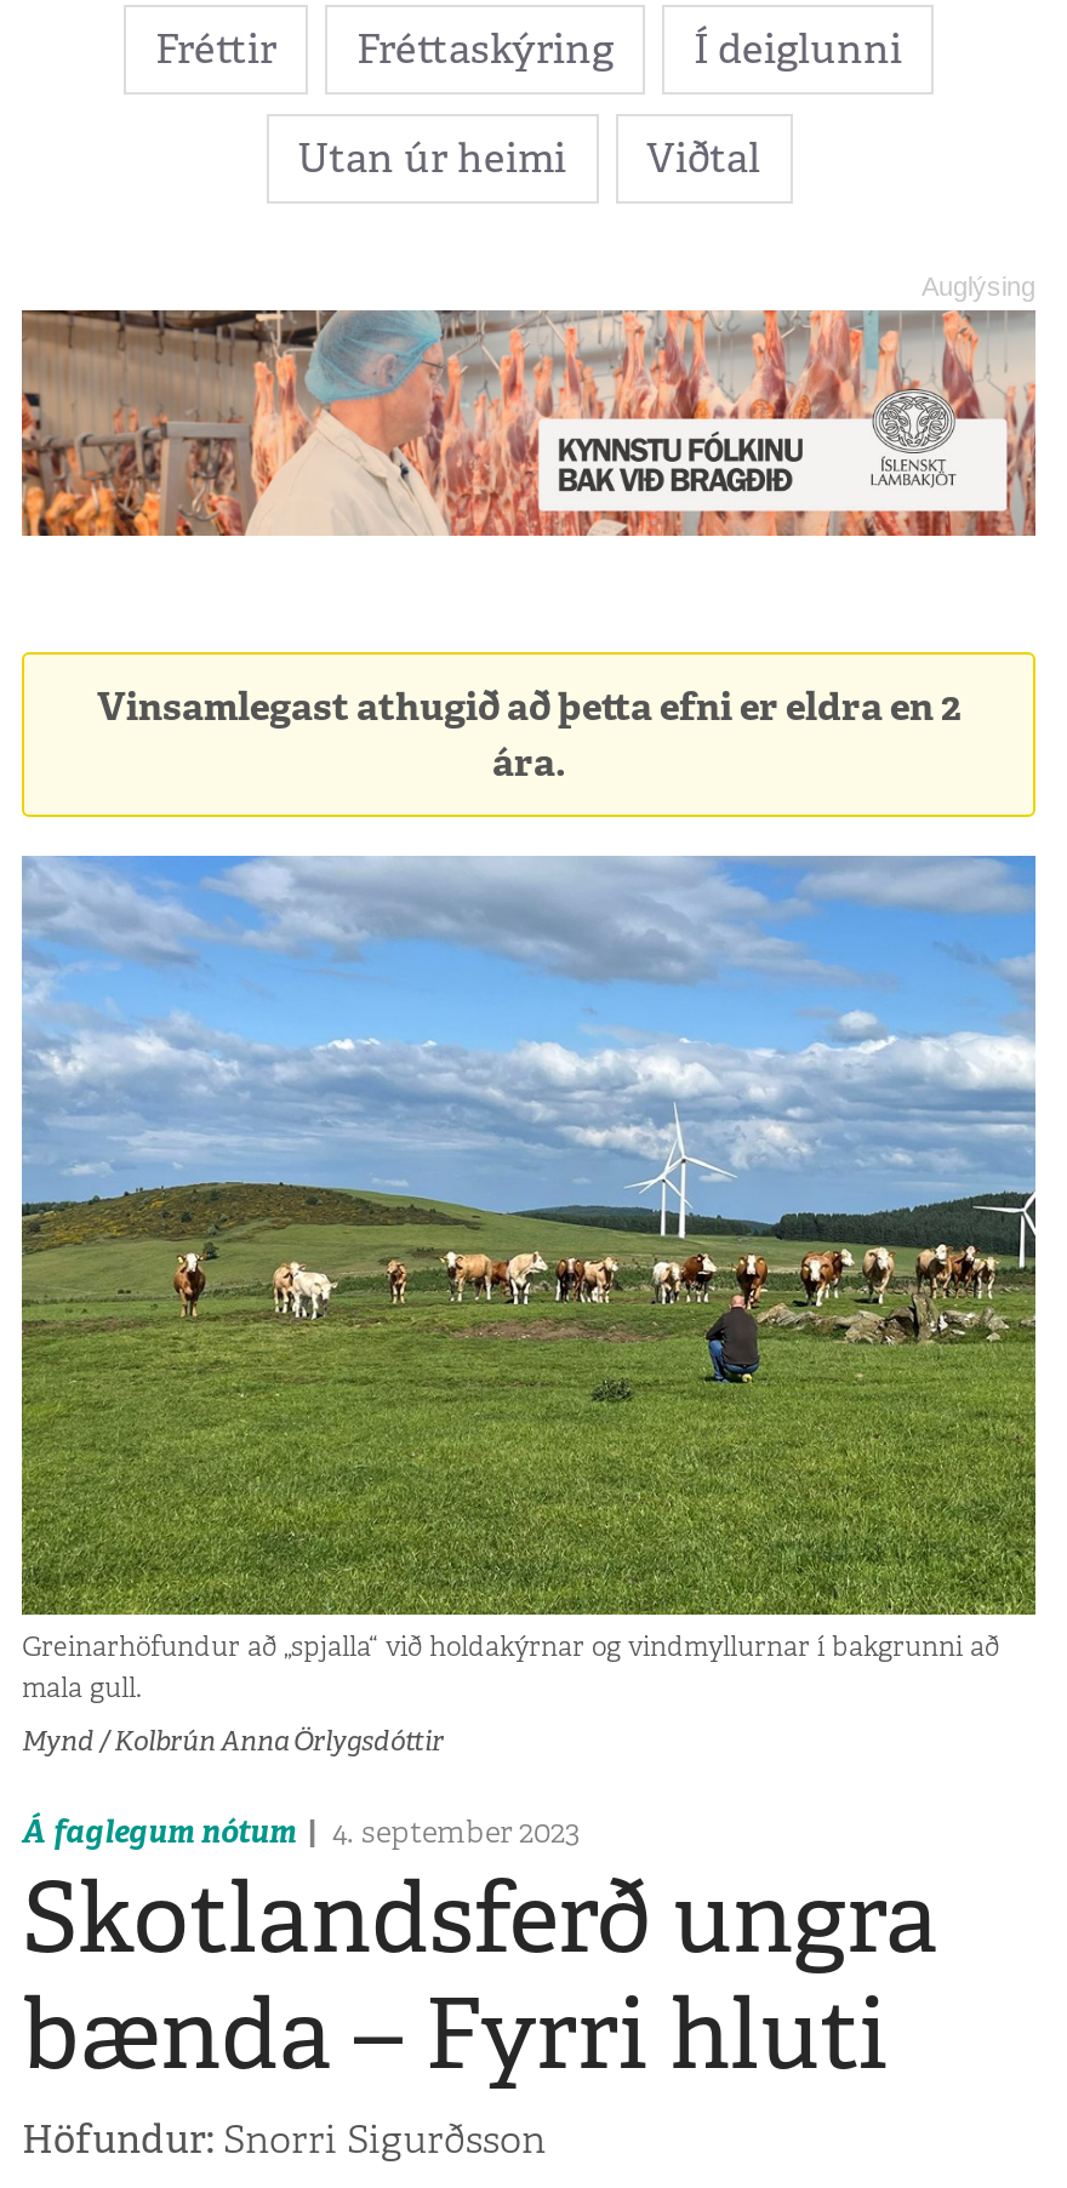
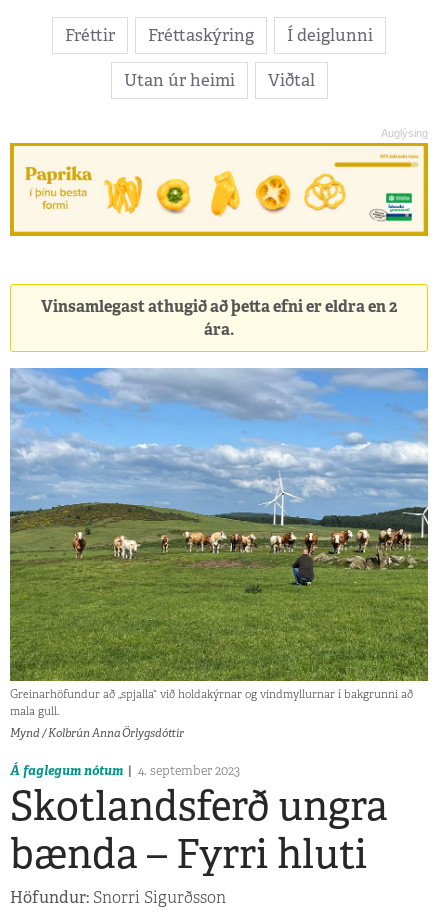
- [image]
+ [image]
